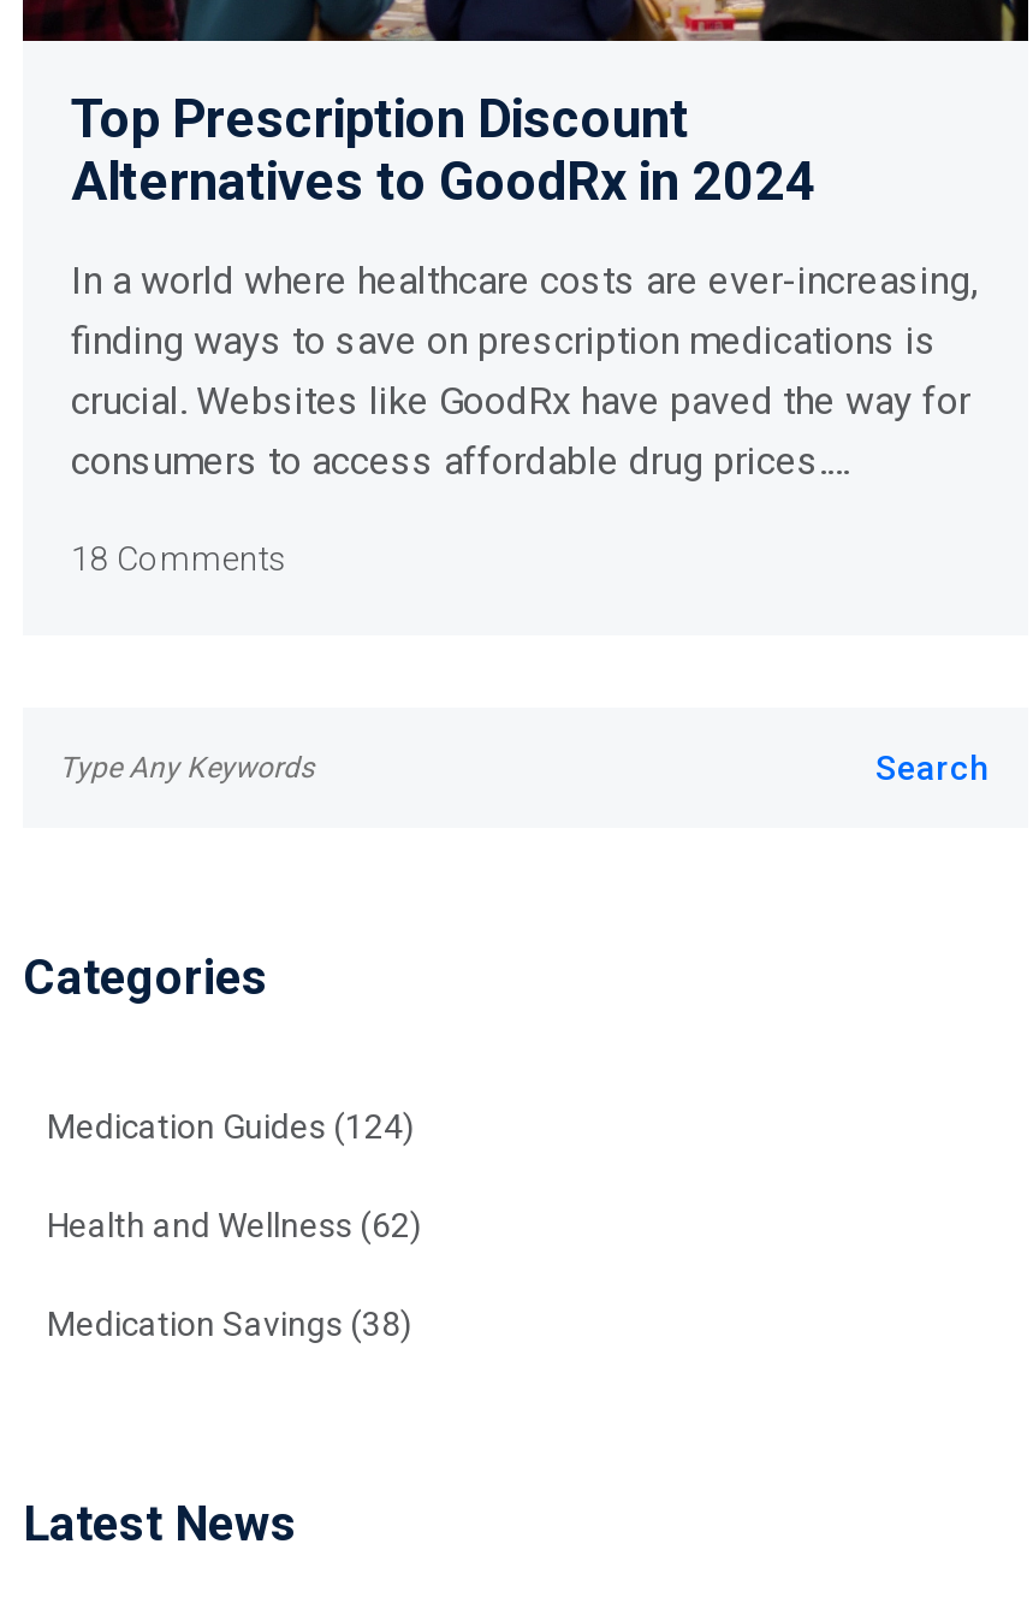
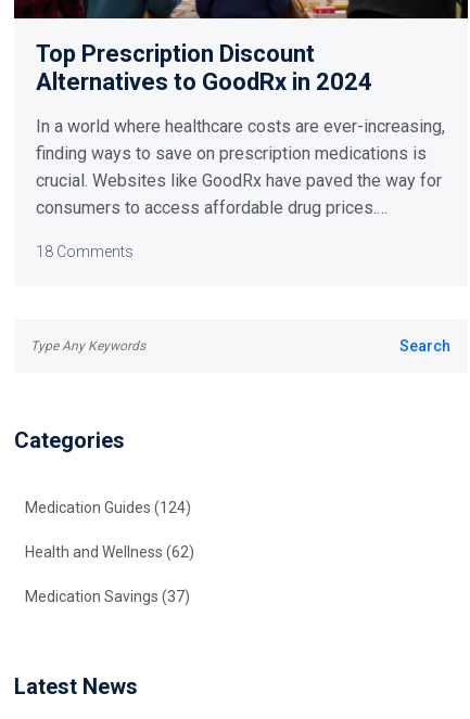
- Medication Savings (38)
+ Medication Savings (37)
